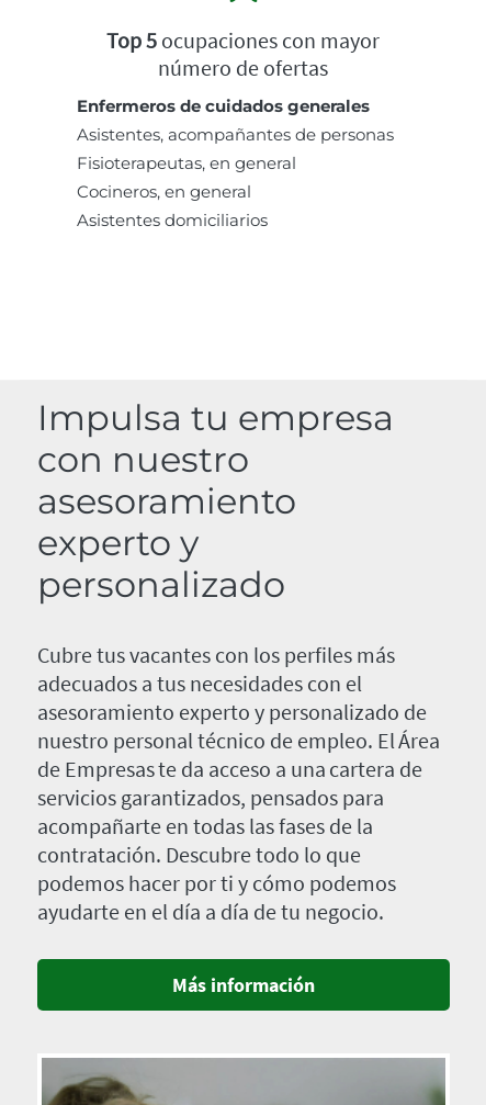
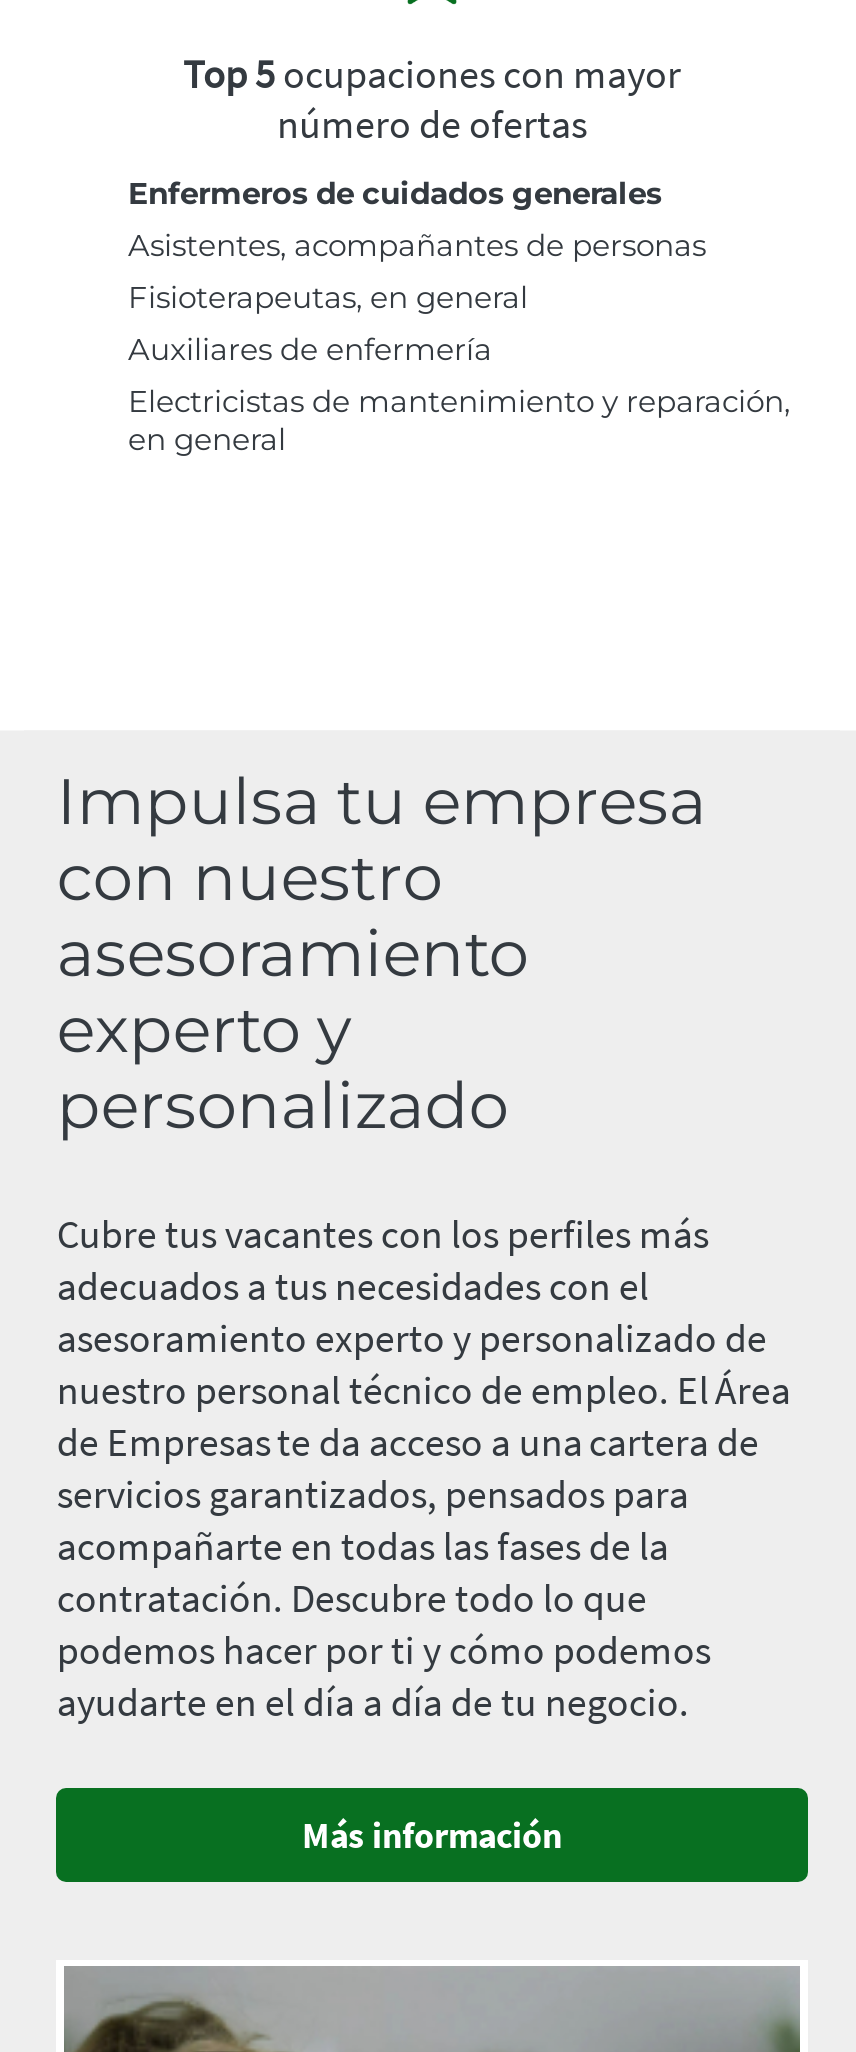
- Cocineros, en general
- Asistentes domiciliarios
+ Auxiliares de enfermería
+ Electricistas de mantenimiento y reparación,
+ en general
